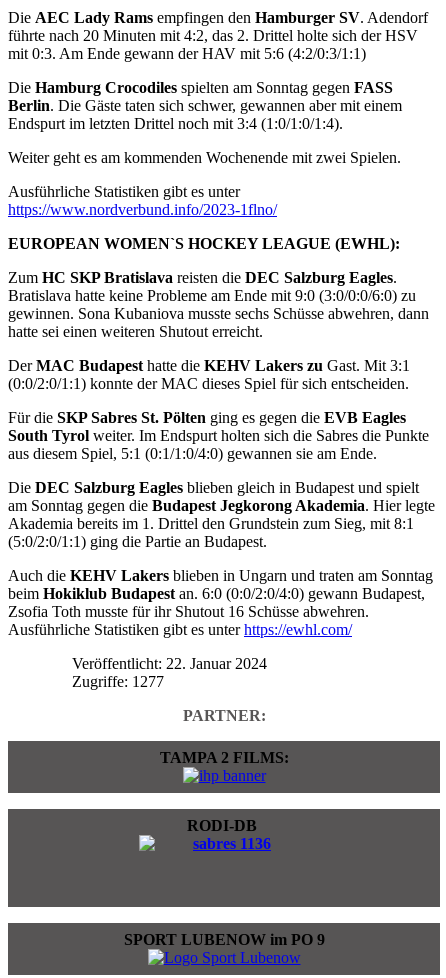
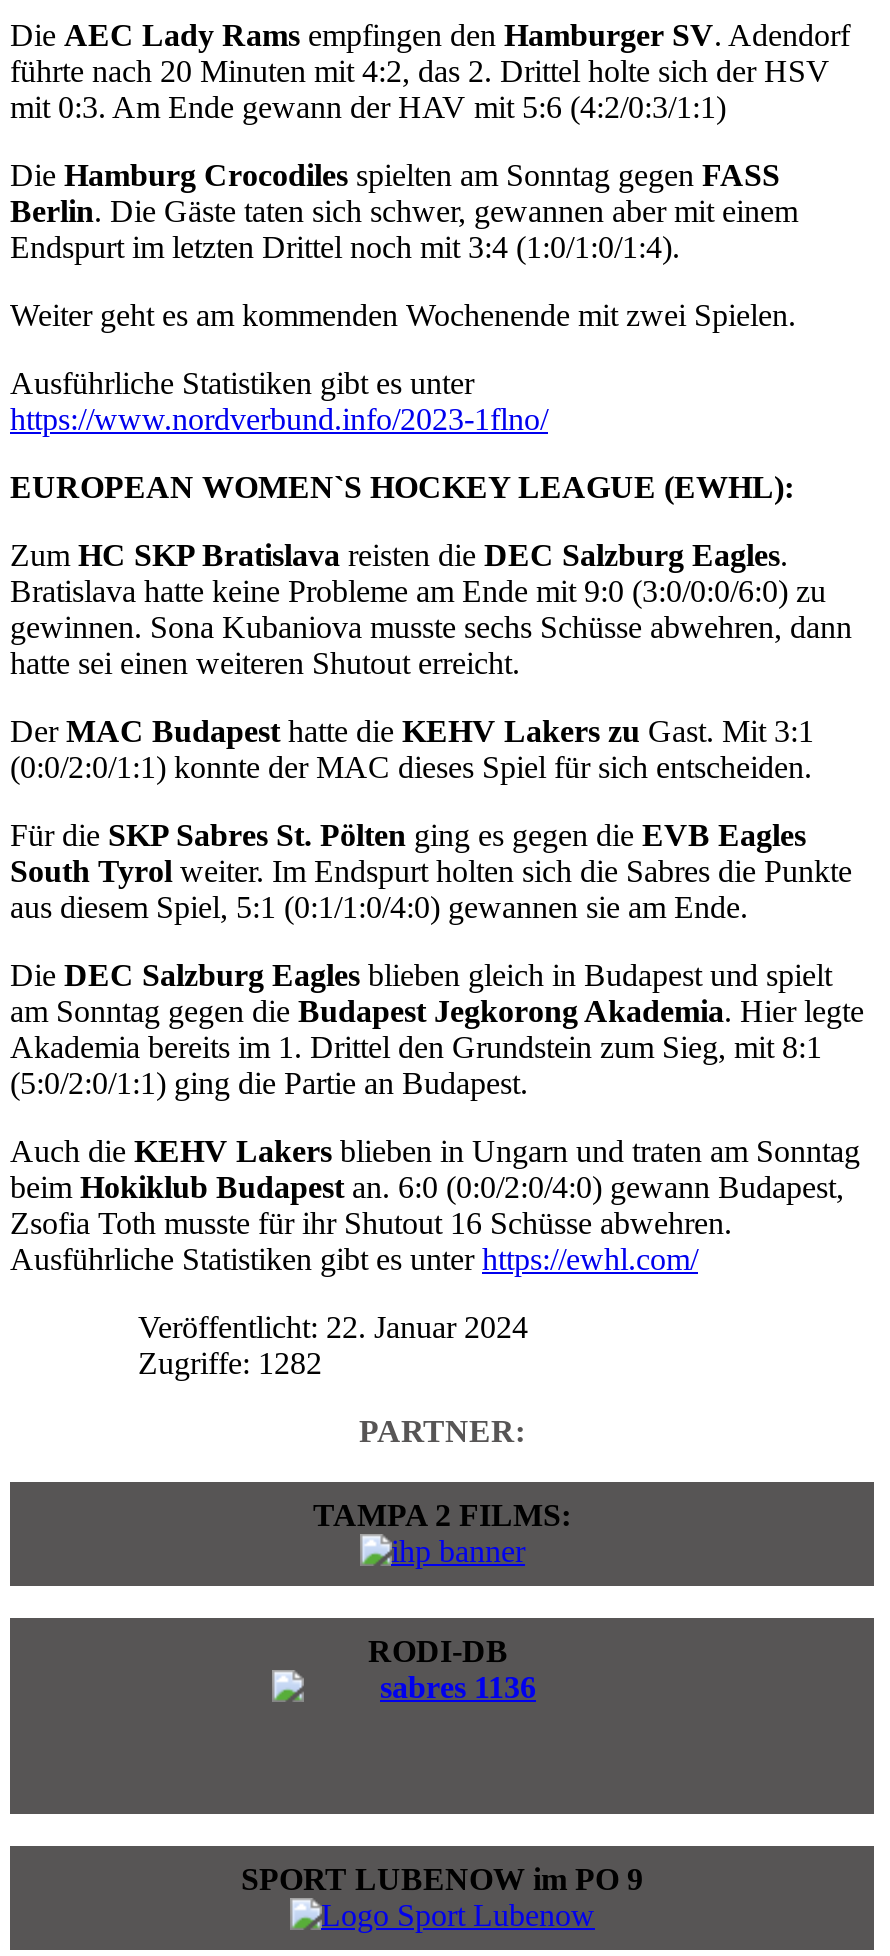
- Zugriffe: 1277
+ Zugriffe: 1282
